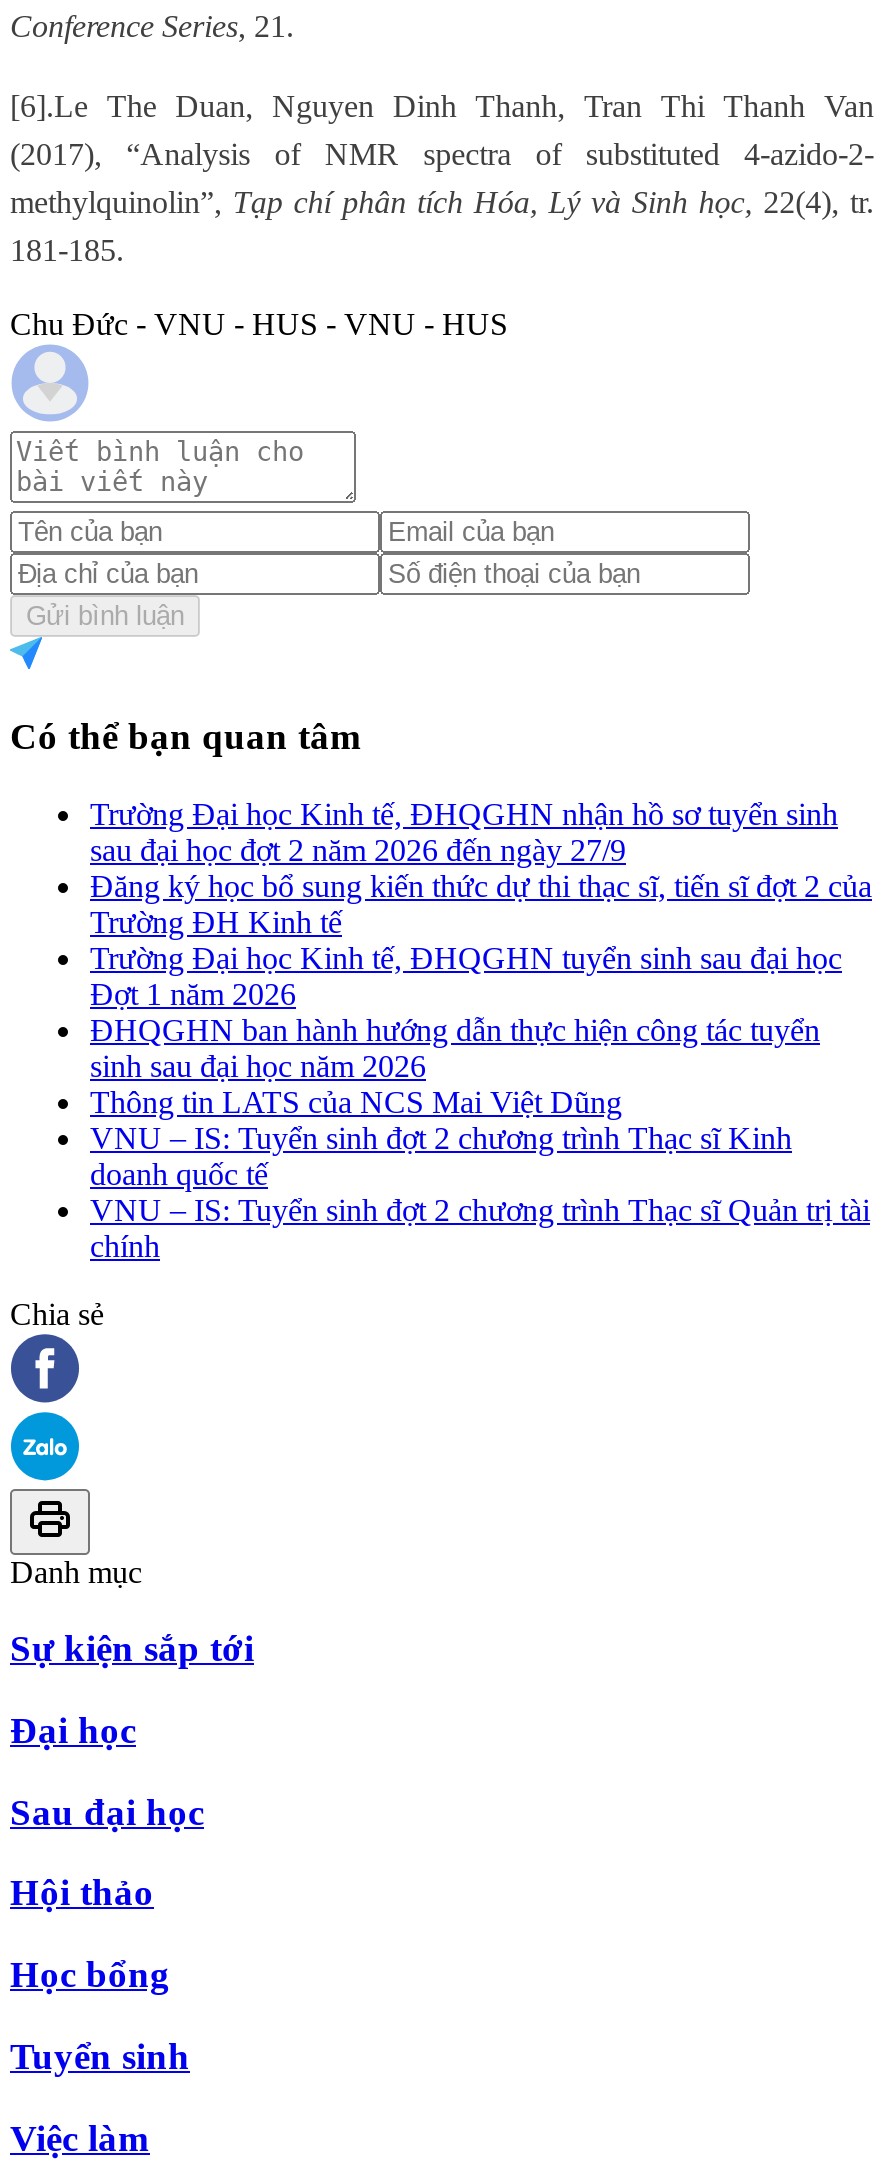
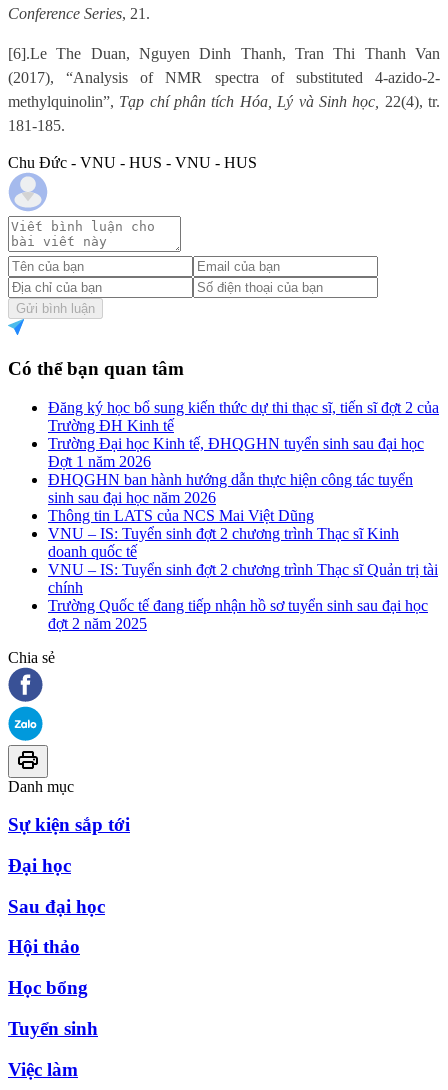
- Trường Đại học Kinh tế, ĐHQGHN nhận hồ sơ tuyển sinh
- sau đại học đợt 2 năm 2026 đến ngày 27/9

moved up: Đăng ký học bổ sung kiến thức dự thi thạc sĩ, tiến sĩ đợt 2 của | Trường ĐH Kinh tế | Trường Đại học Kinh tế, ĐHQGHN tuyển sinh sau đại học | ... | VNU – IS: Tuyển sinh đợt 2 chương trình Thạc sĩ Quản trị tài | chính

+ Trường Quốc tế đang tiếp nhận hồ sơ tuyển sinh sau đại học
+ đợt 2 năm 2025
